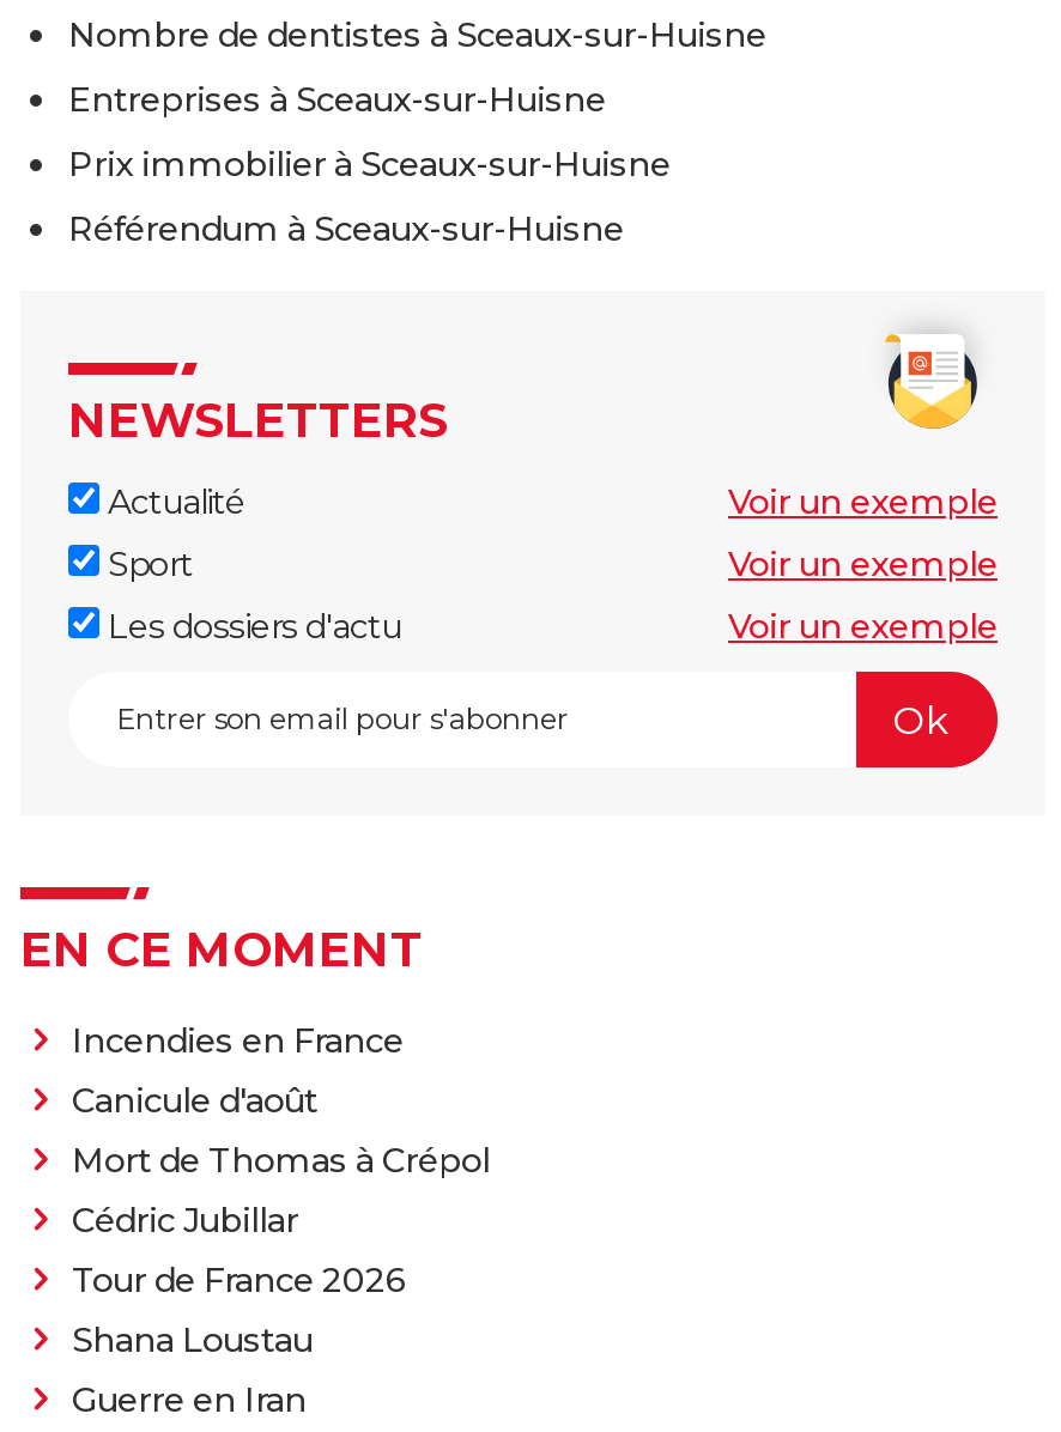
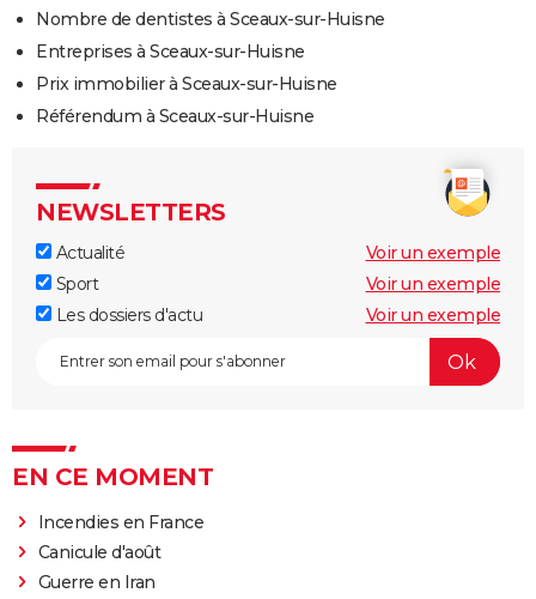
- Mort de Thomas à Crépol
- Cédric Jubillar
- Tour de France 2026
- Shana Loustau
